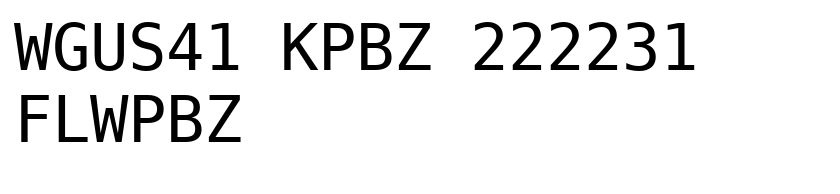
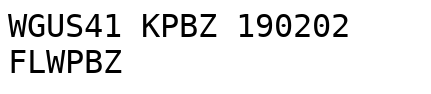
- WGUS41 KPBZ 222231
+ WGUS41 KPBZ 190202
